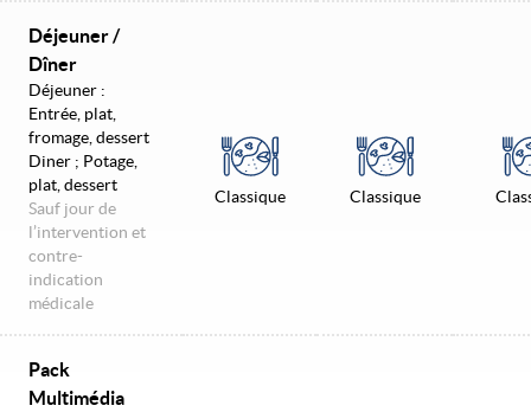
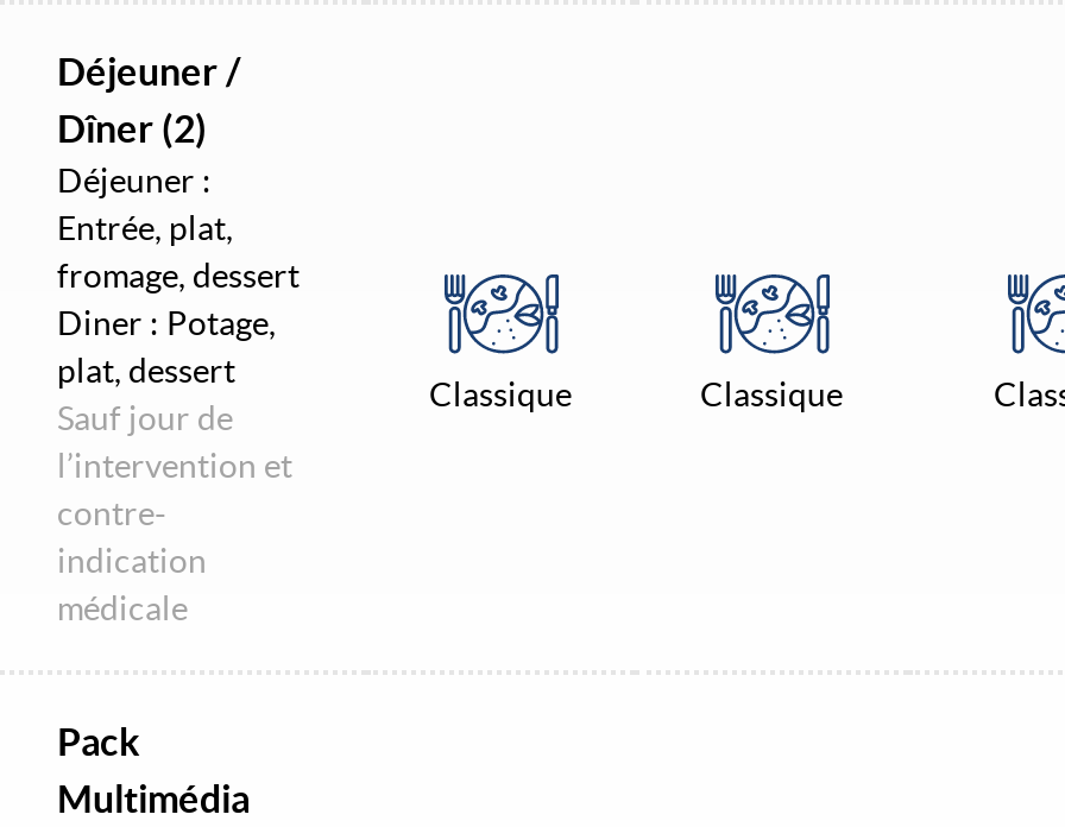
- Dîner
+ Dîner (2)

- Diner ; Potage,
+ Diner : Potage,
